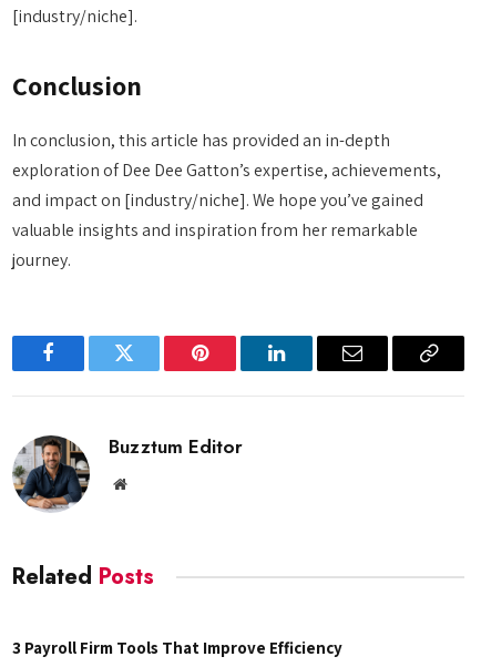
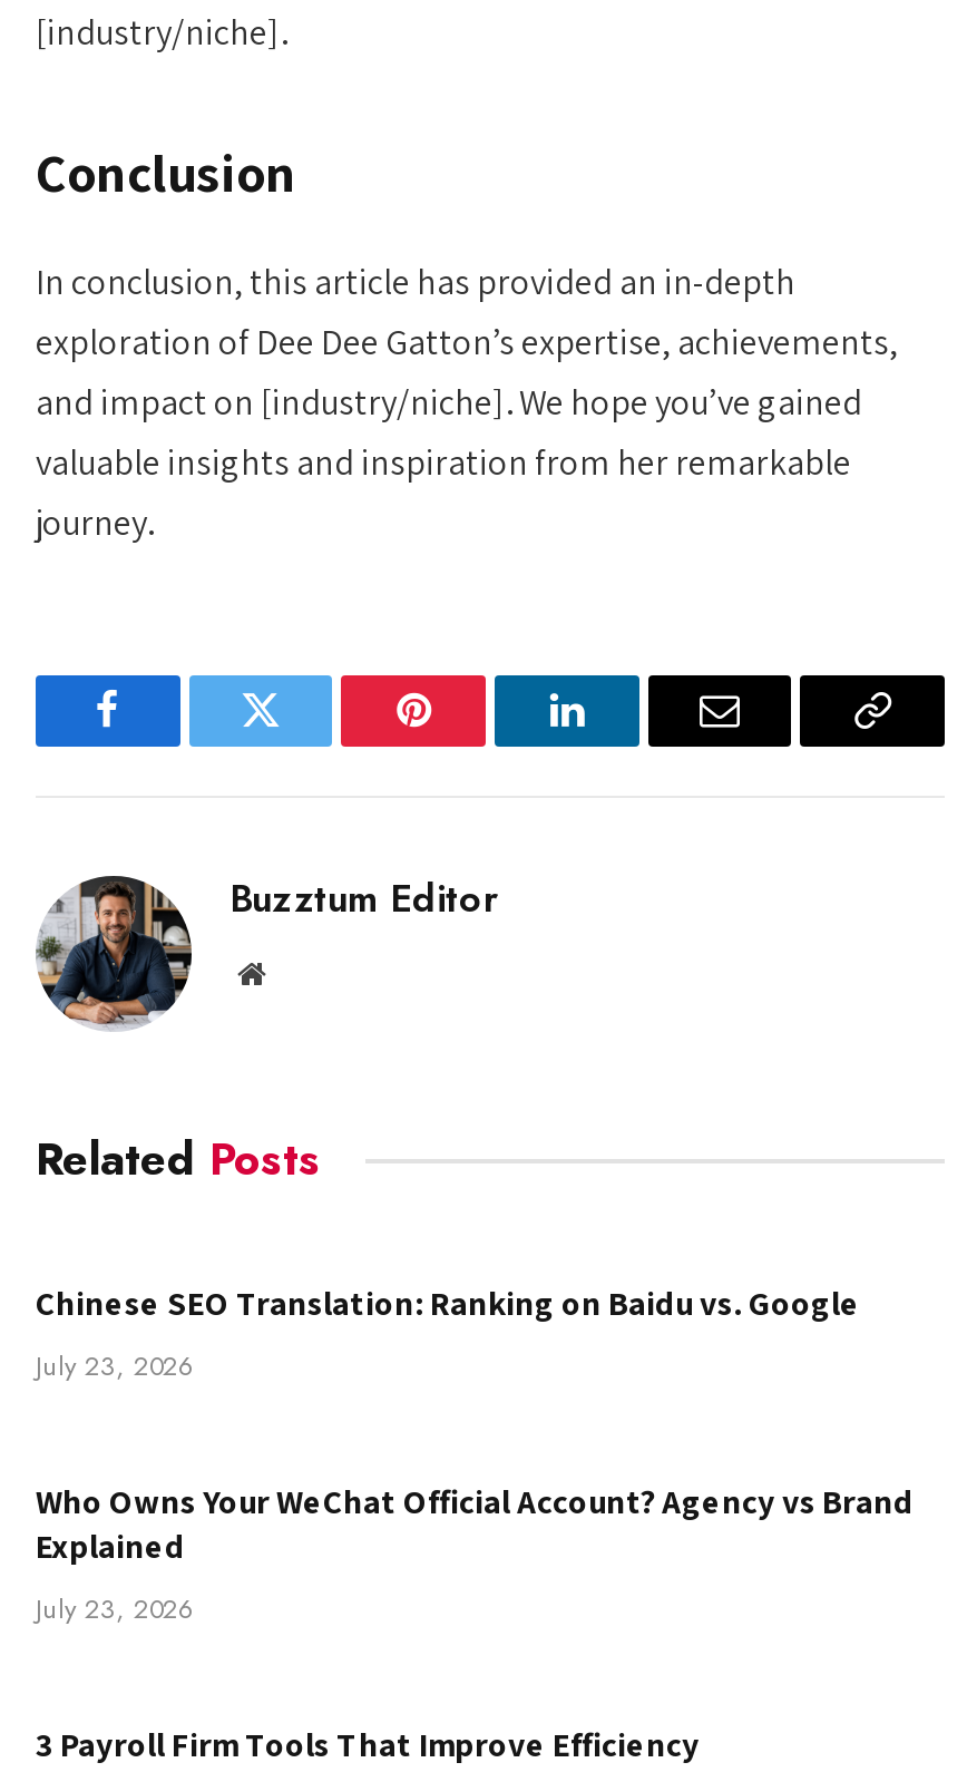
+ Chinese SEO Translation: Ranking on Baidu vs. Google
+ July 23, 2026
+ Who Owns Your WeChat Official Account? Agency vs Brand
+ Explained
+ July 23, 2026
